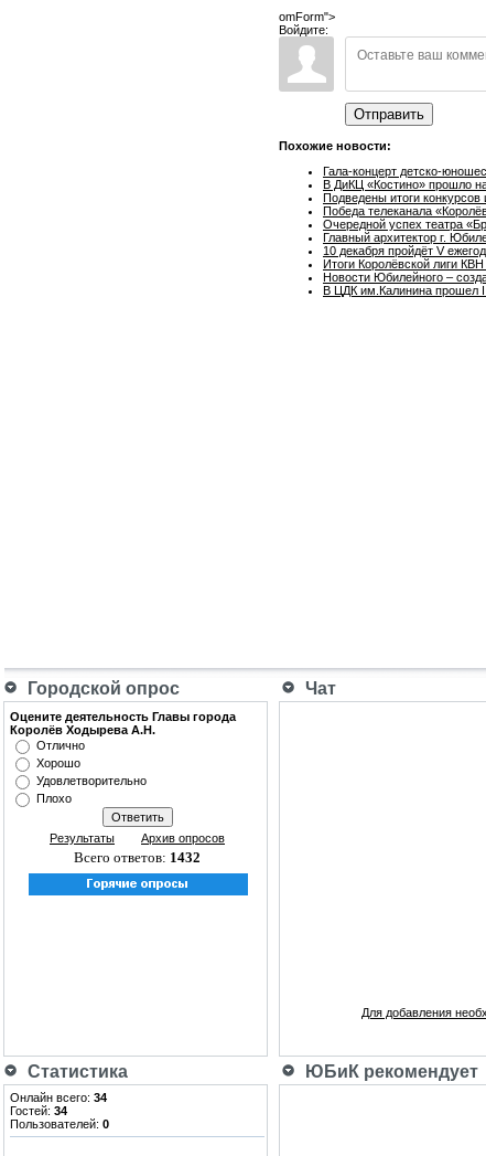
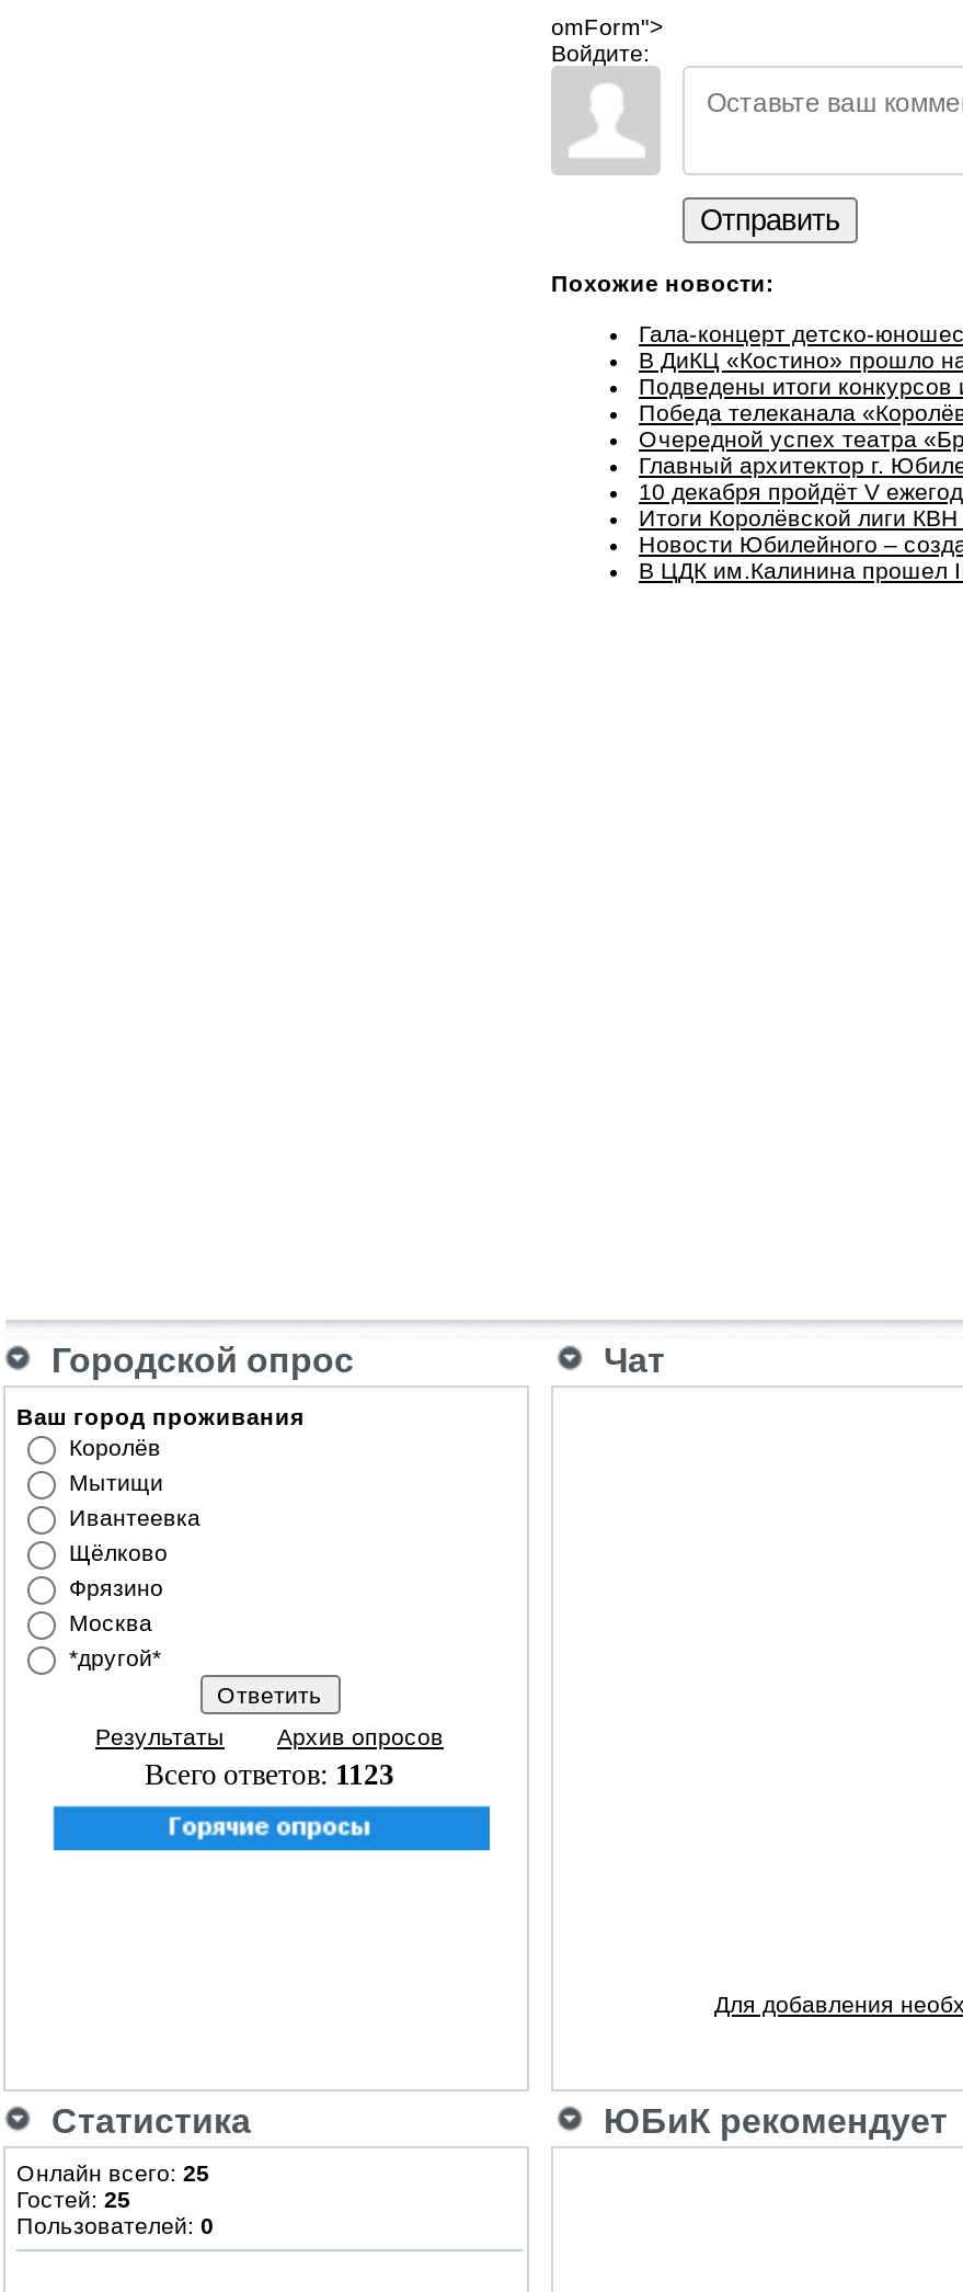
- Оцените деятельность Главы города
- Королёв Ходырева А.Н.
- Отлично
- Хорошо
- Удовлетворительно
- Плохо
+ Ваш город проживания
+ Королёв
+ Мытищи
+ Ивантеевка
+ Щёлково
+ Фрязино
+ Москва
+ *другой*

moved down: Результаты | Архив опросов

- Всего ответов: 1432
+ Всего ответов: 1123

- Онлайн всего: 34
+ Онлайн всего: 25

- Гостей: 34
+ Гостей: 25
